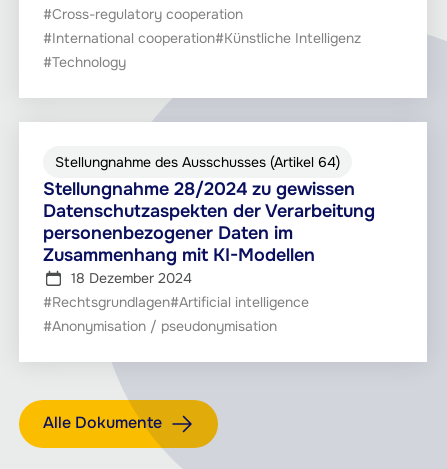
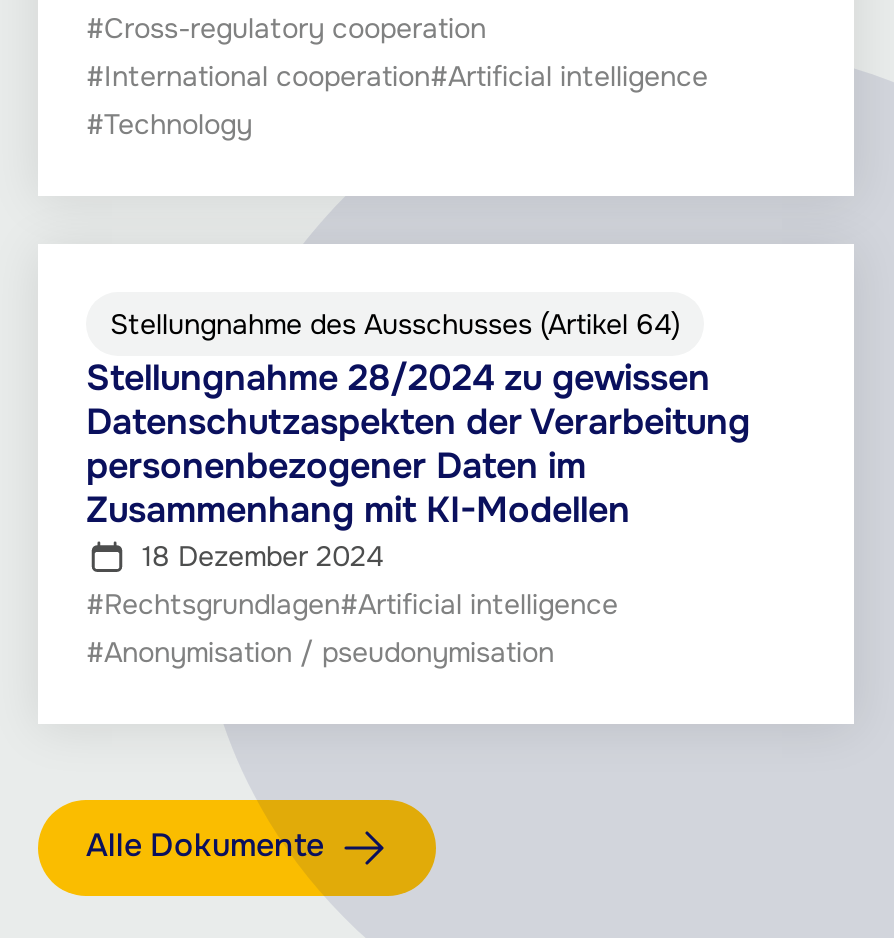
- #International cooperation#Künstliche Intelligenz
+ #International cooperation#Artificial intelligence
